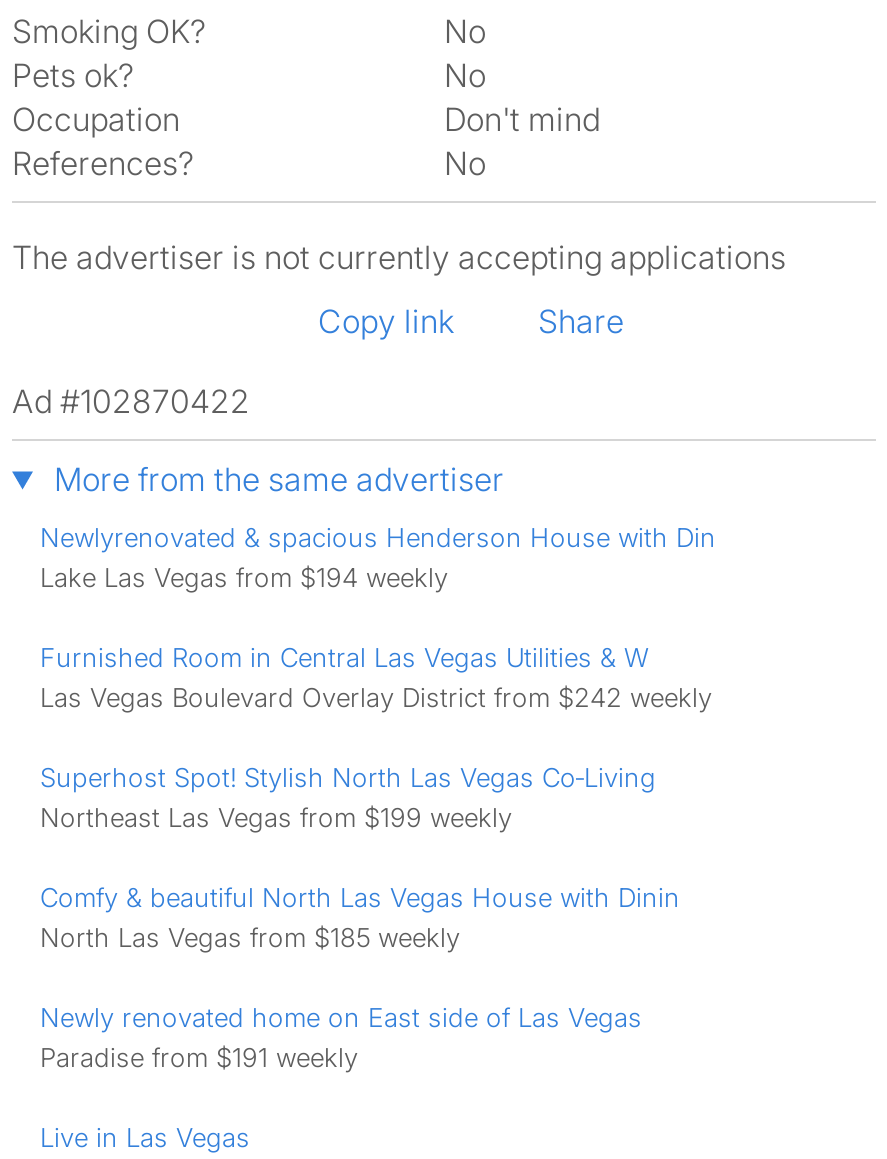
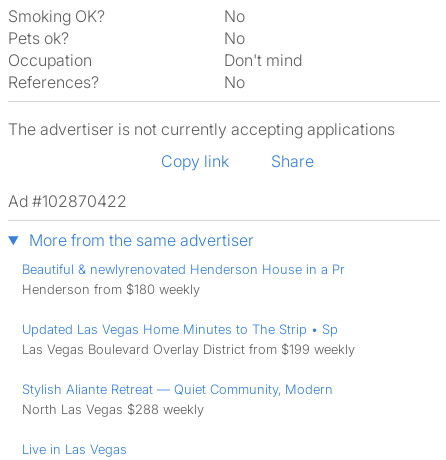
- Newlyrenovated & spacious Henderson House with Din
- Lake Las Vegas from $194 weekly
- Furnished Room in Central Las Vegas Utilities & W
- Las Vegas Boulevard Overlay District from $242 weekly
- Superhost Spot! Stylish North Las Vegas Co‑Living
- Northeast Las Vegas from $199 weekly
- Comfy & beautiful North Las Vegas House with Dinin
- North Las Vegas from $185 weekly
- Newly renovated home on East side of Las Vegas
- Paradise from $191 weekly
+ Beautiful & newlyrenovated Henderson House in a Pr
+ Henderson from $180 weekly
+ Updated Las Vegas Home Minutes to The Strip • Sp
+ Las Vegas Boulevard Overlay District from $199 weekly
+ Stylish Aliante Retreat — Quiet Community, Modern
+ North Las Vegas $288 weekly
